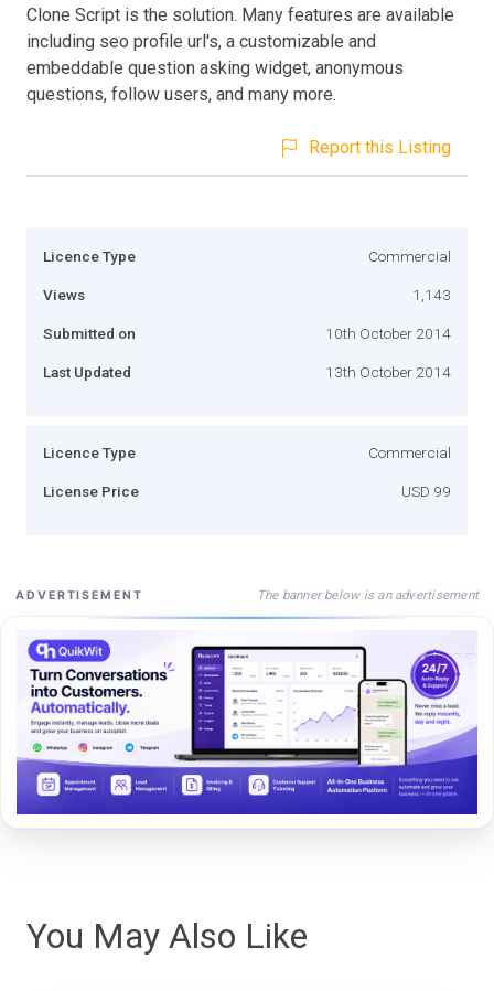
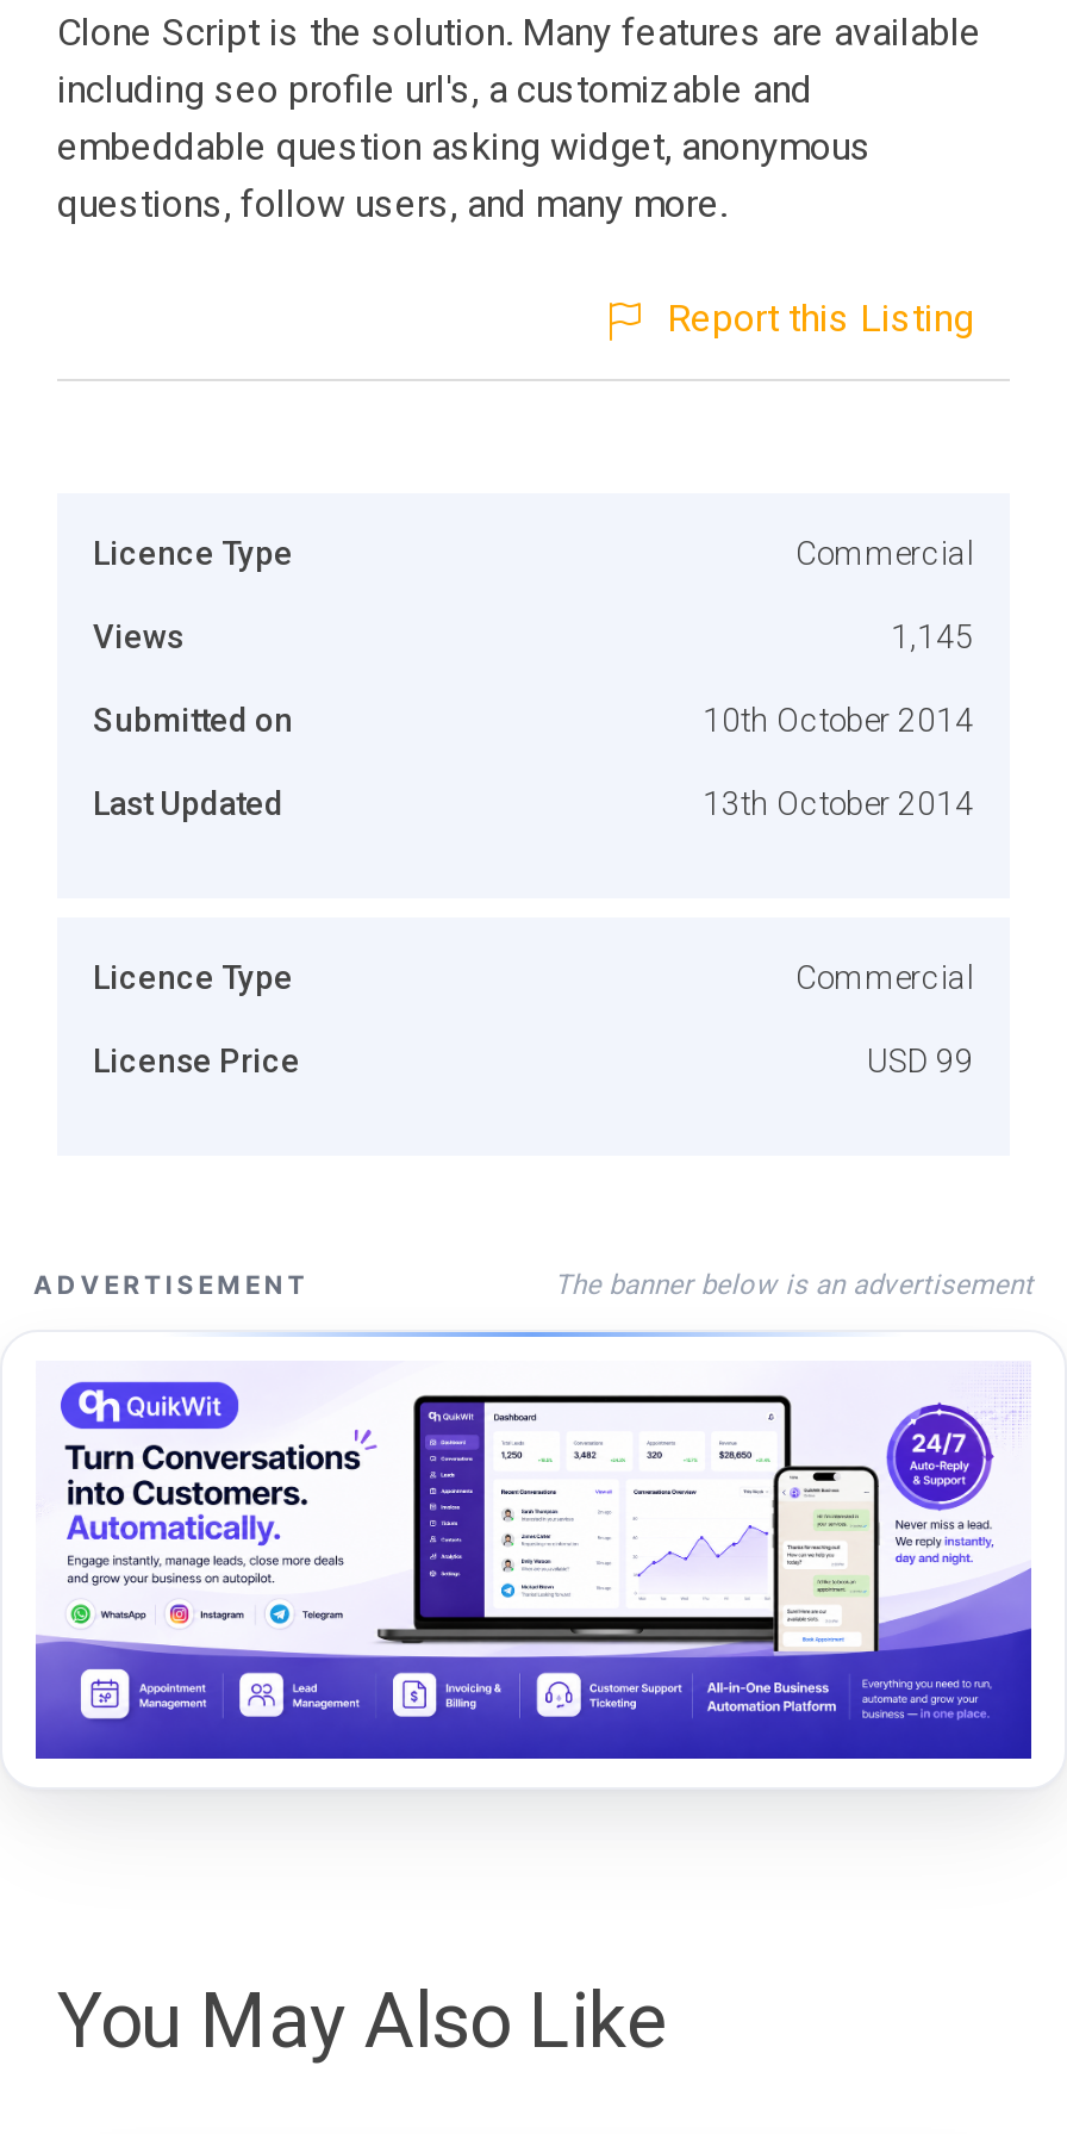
- 1,143
+ 1,145
